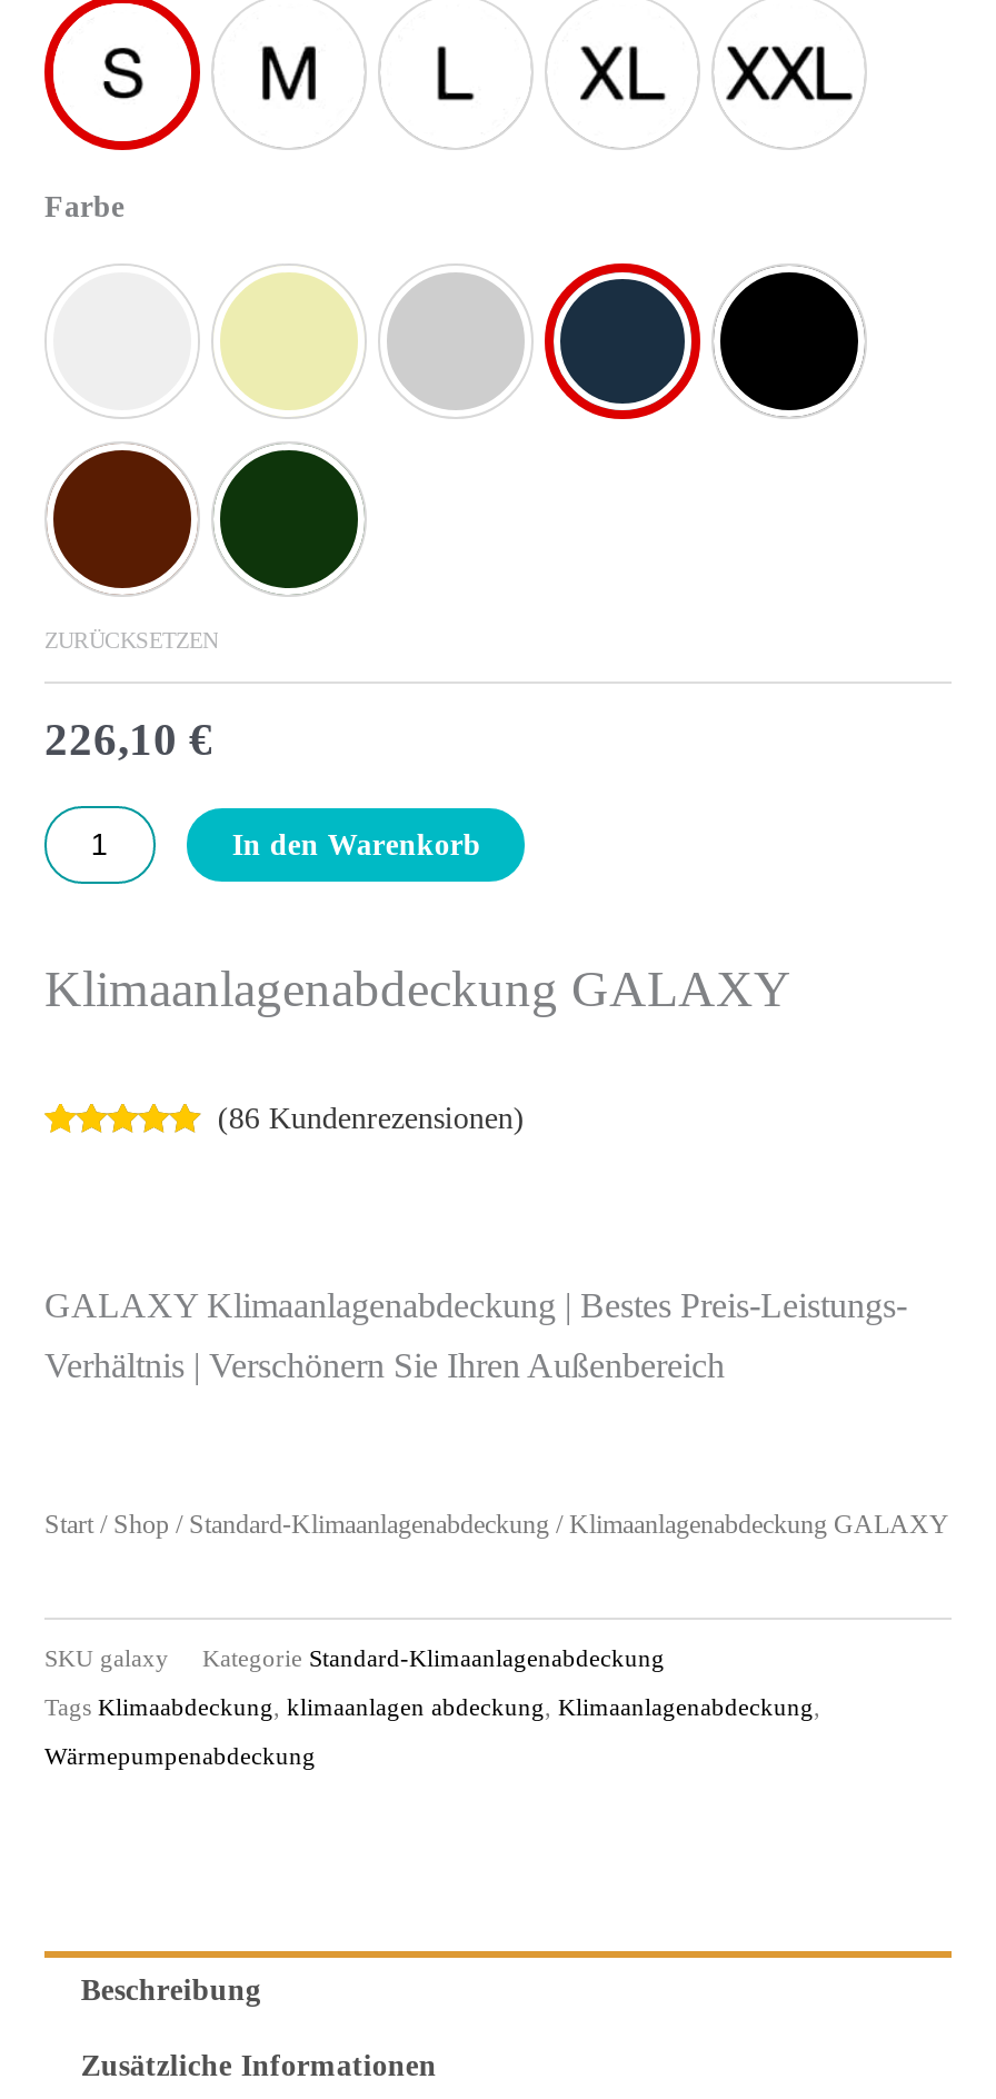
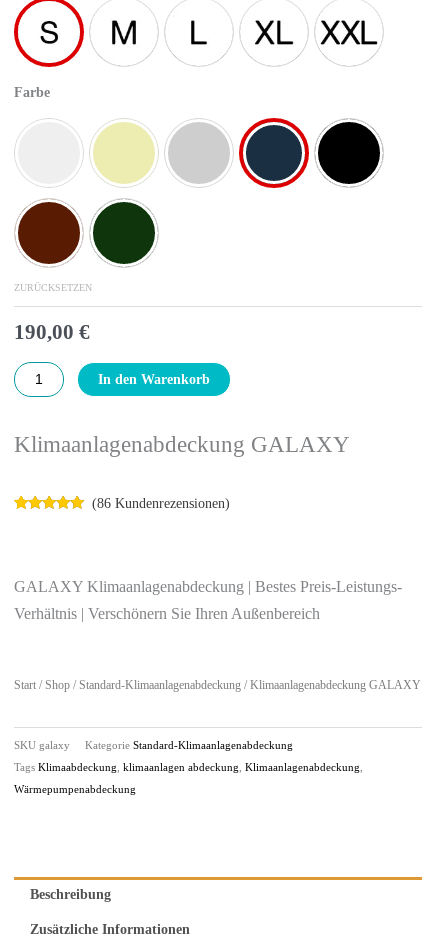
- 226,10 €
+ 190,00 €
